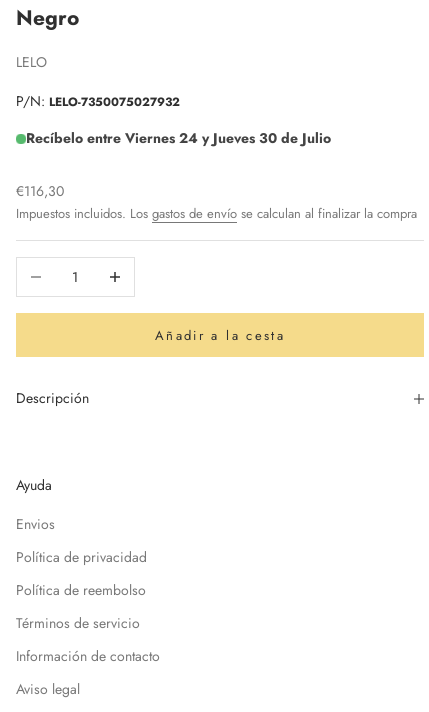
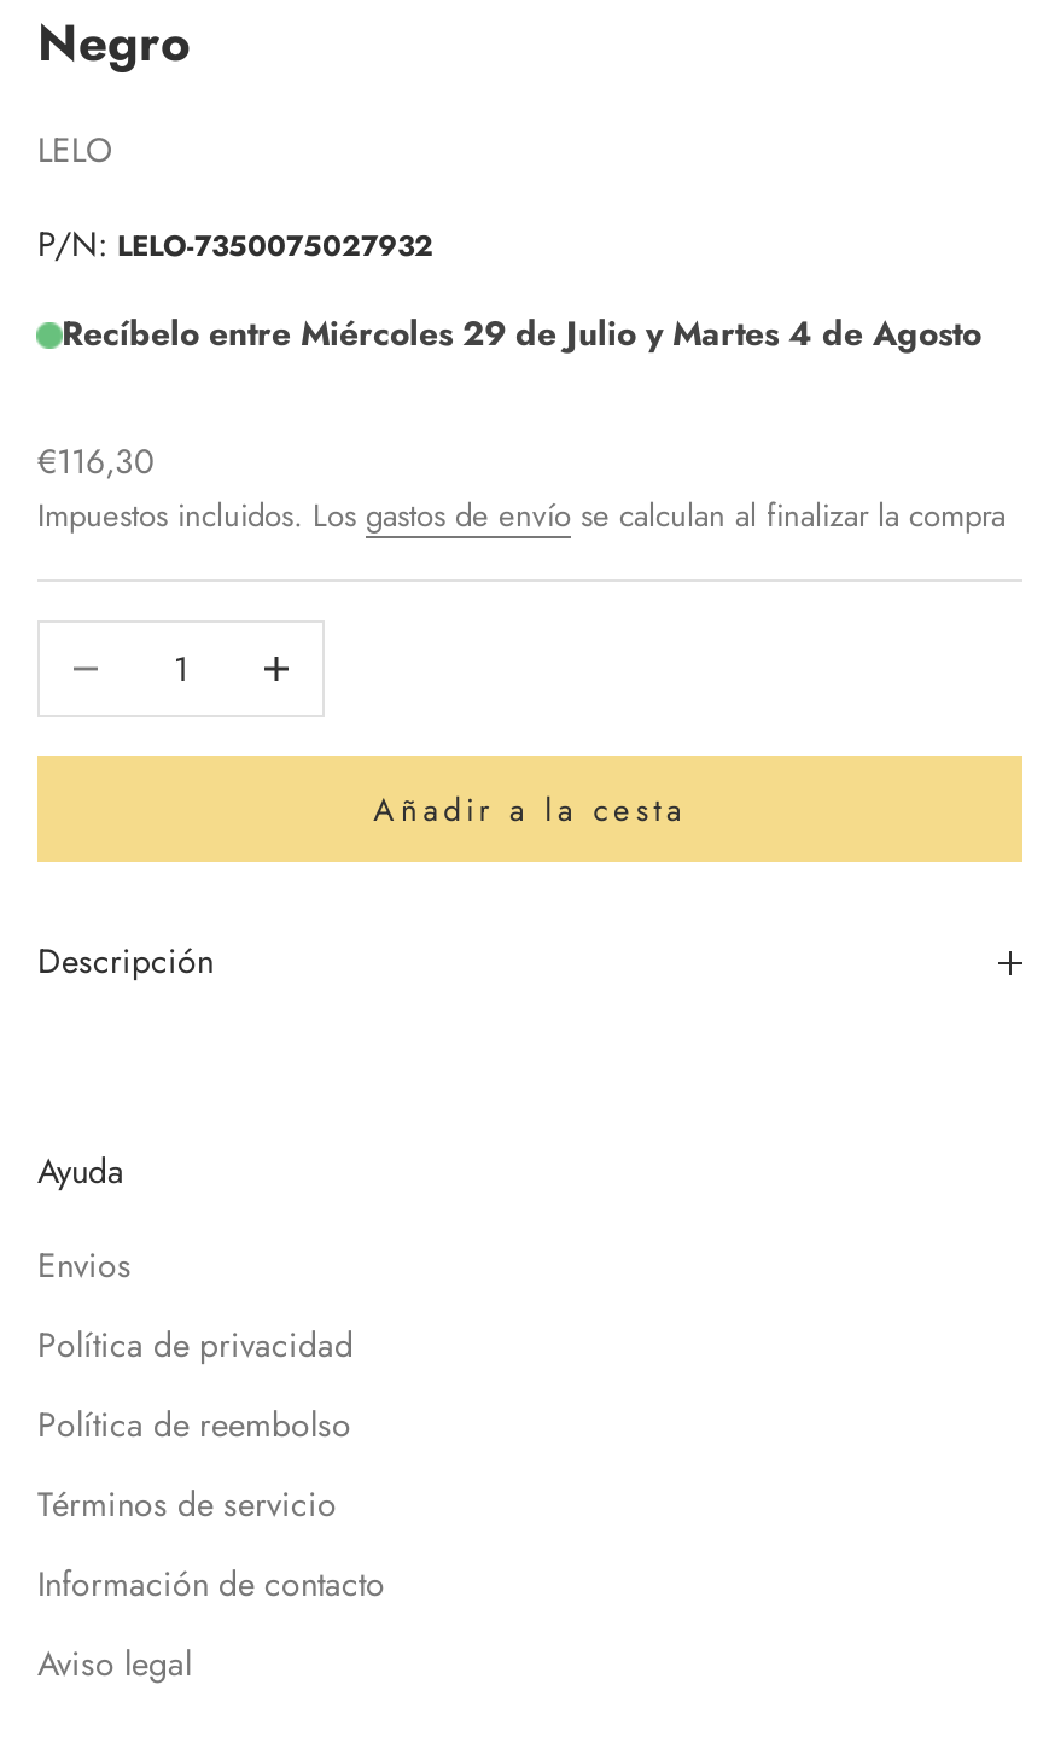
- Recíbelo entre Viernes 24 y Jueves 30 de Julio
+ Recíbelo entre Miércoles 29 de Julio y Martes 4 de Agosto
